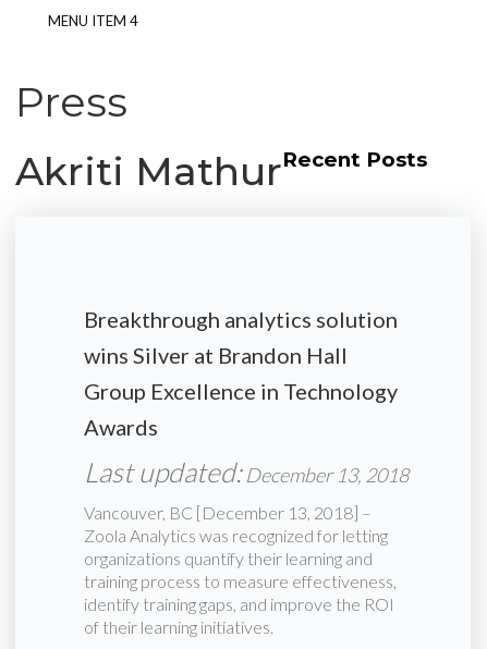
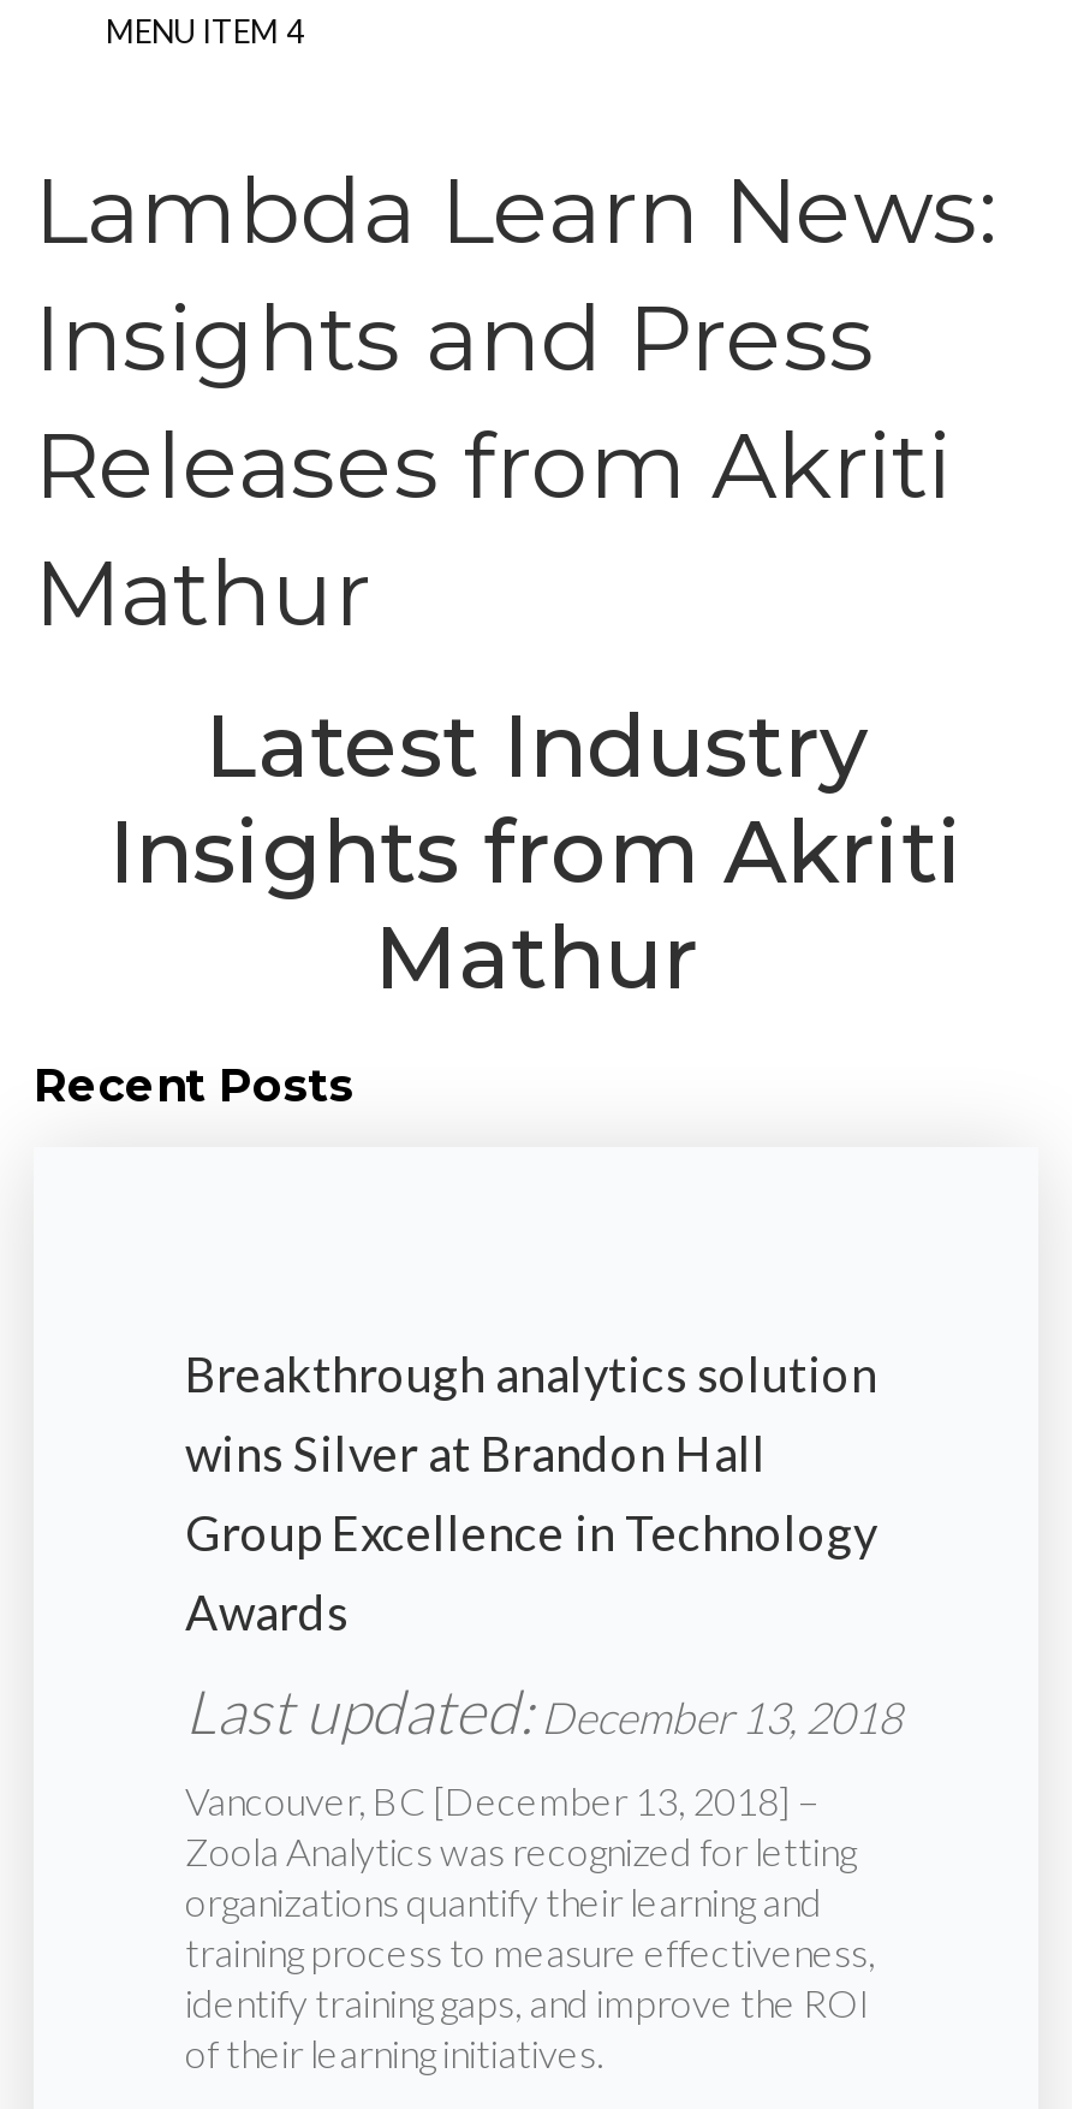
- Press
- Akriti MathurRecent Posts
+ Lambda Learn News:
+ Insights and Press
+ Releases from Akriti
+ Mathur
+ Latest Industry
+ Insights from Akriti
+ Mathur
+ Recent Posts
